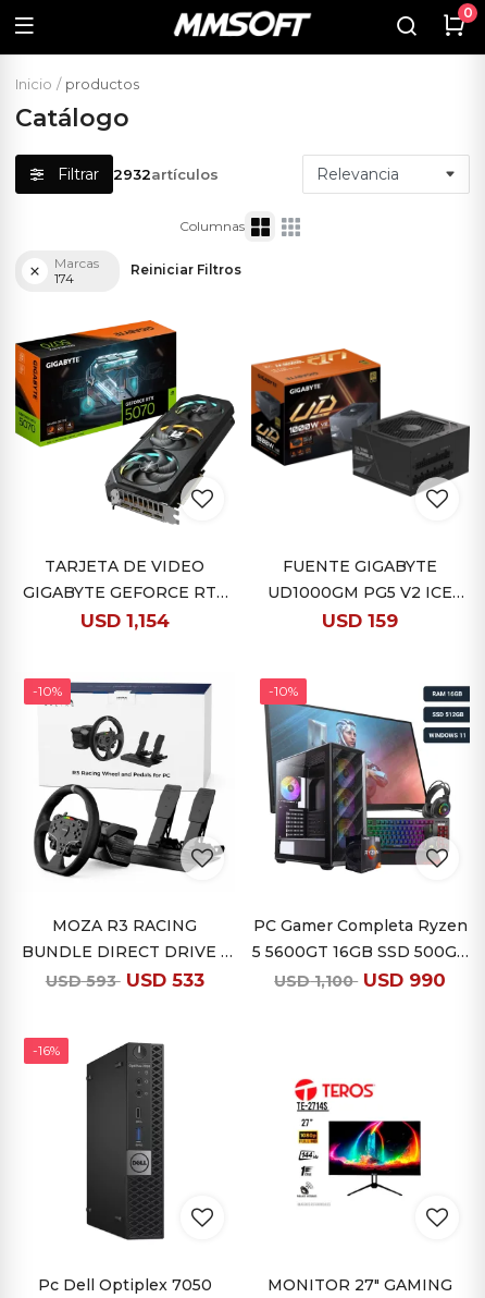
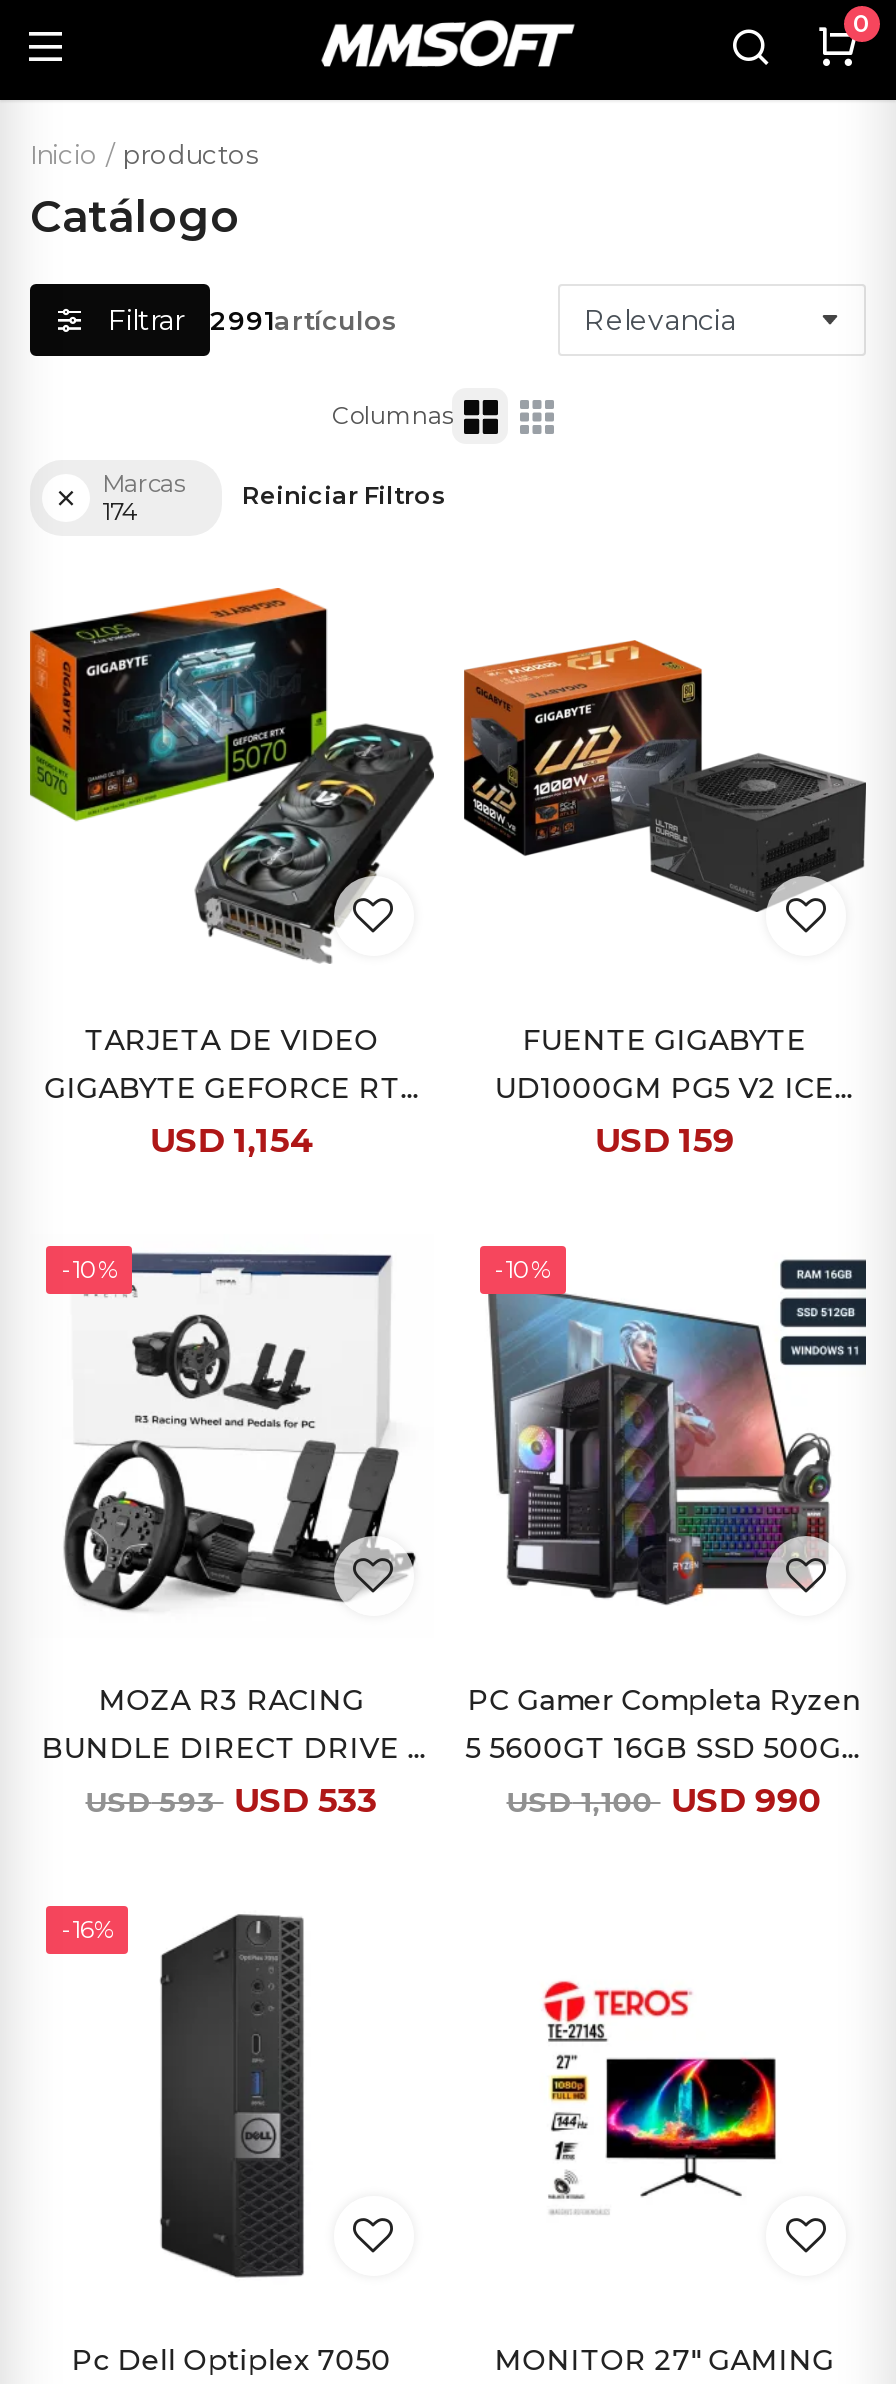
- Filtrar 2932artículos
+ Filtrar 2991artículos
